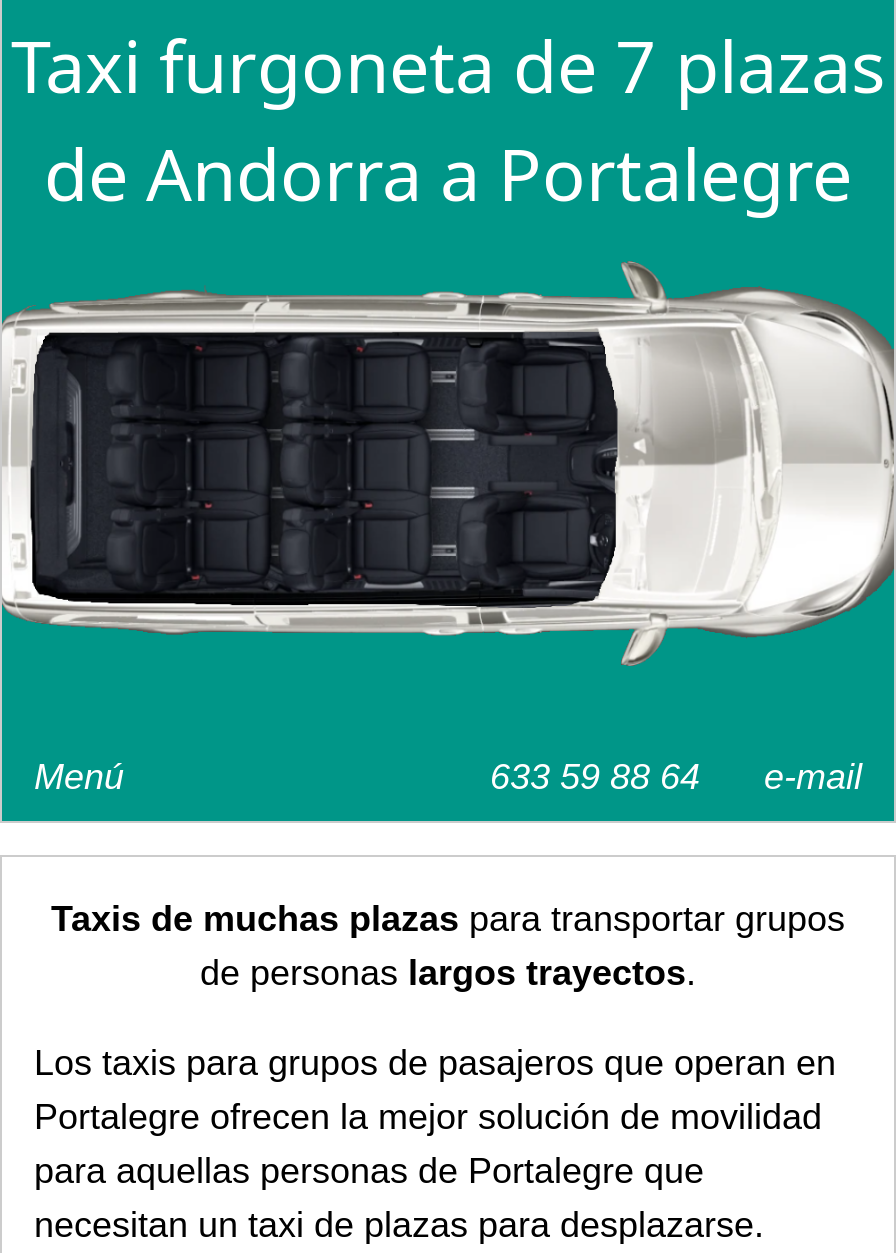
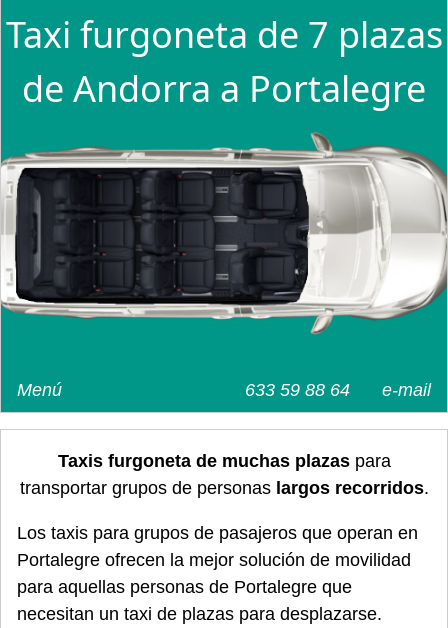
- Taxis de muchas plazas para transportar grupos
- de personas largos trayectos.
+ Taxis furgoneta de muchas plazas para
+ transportar grupos de personas largos recorridos.
